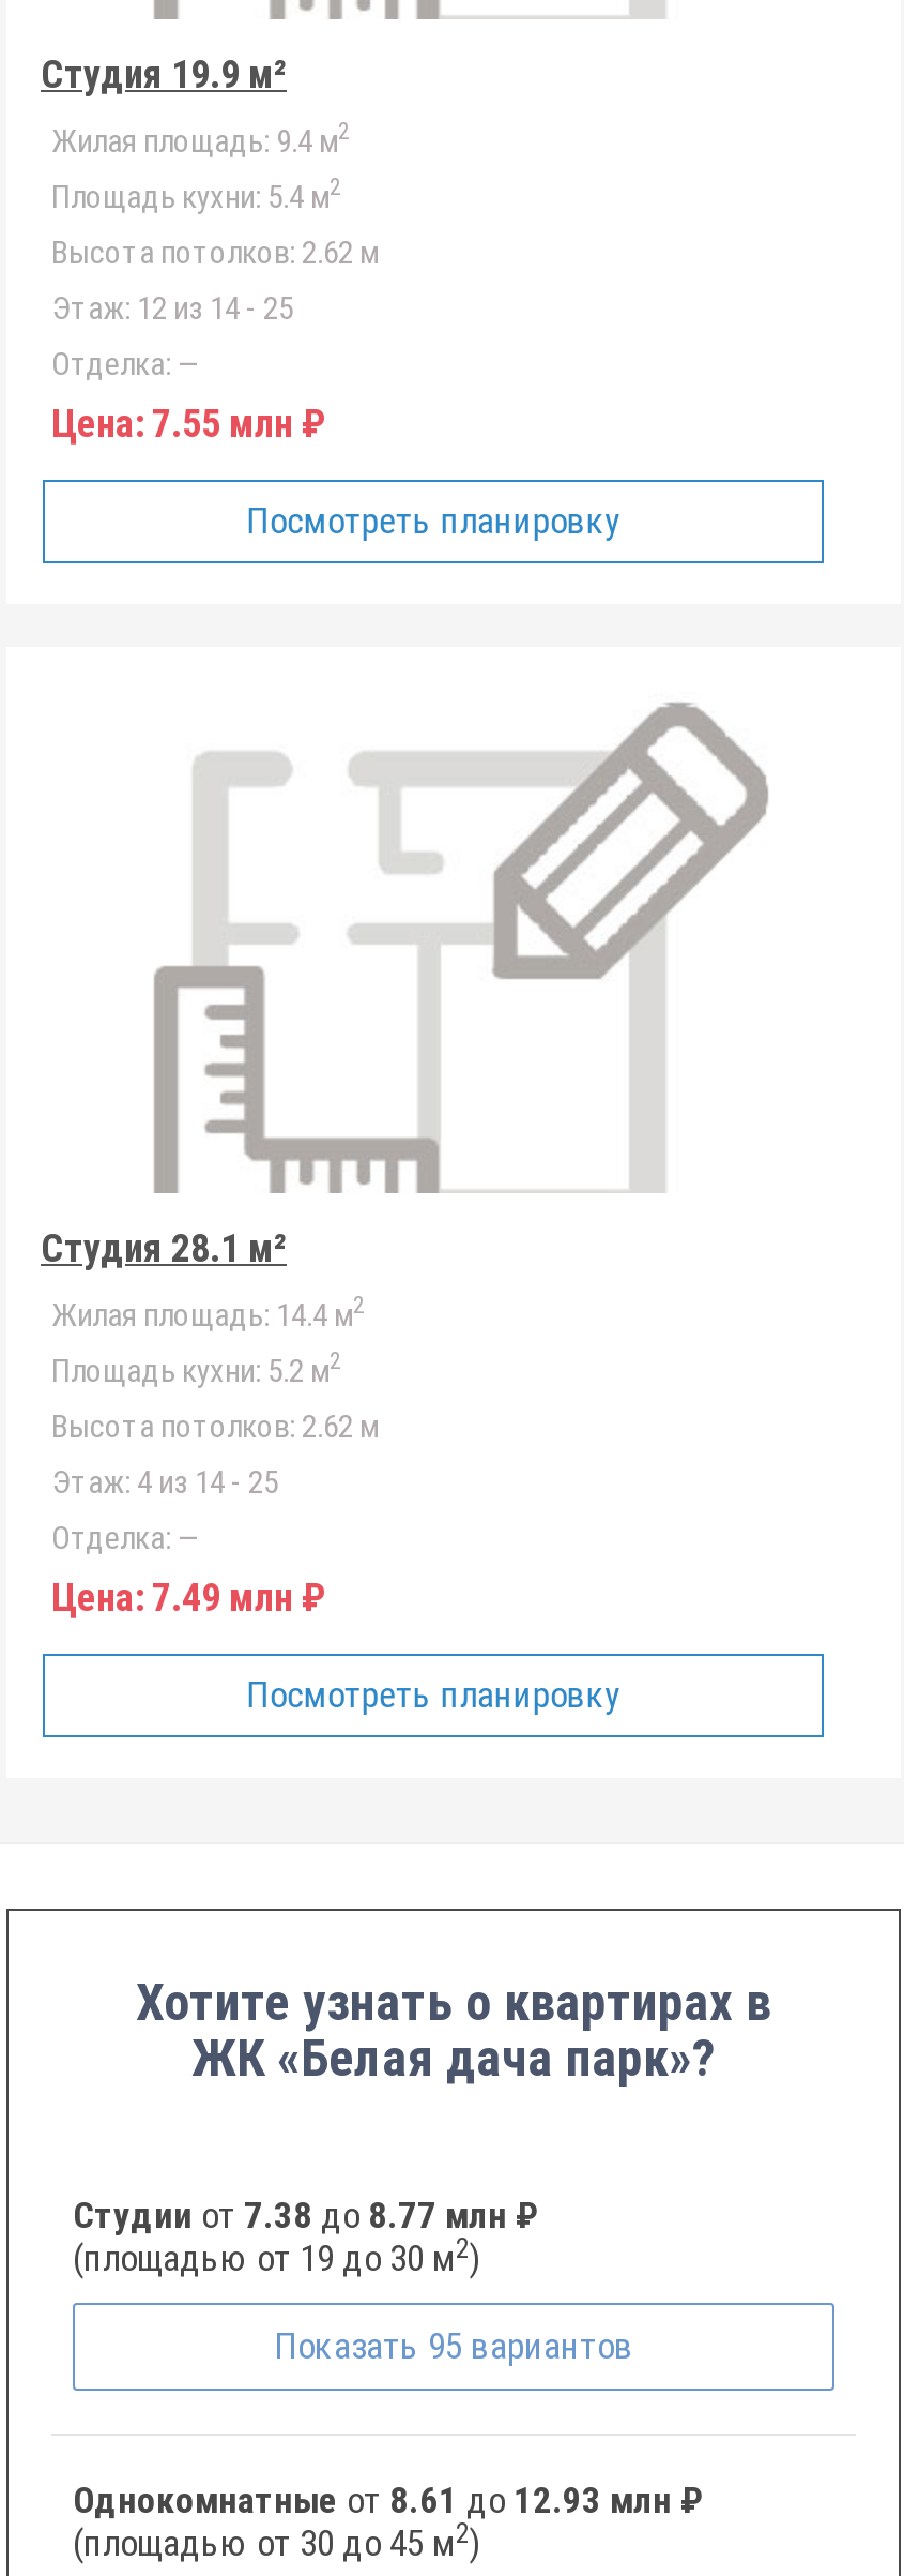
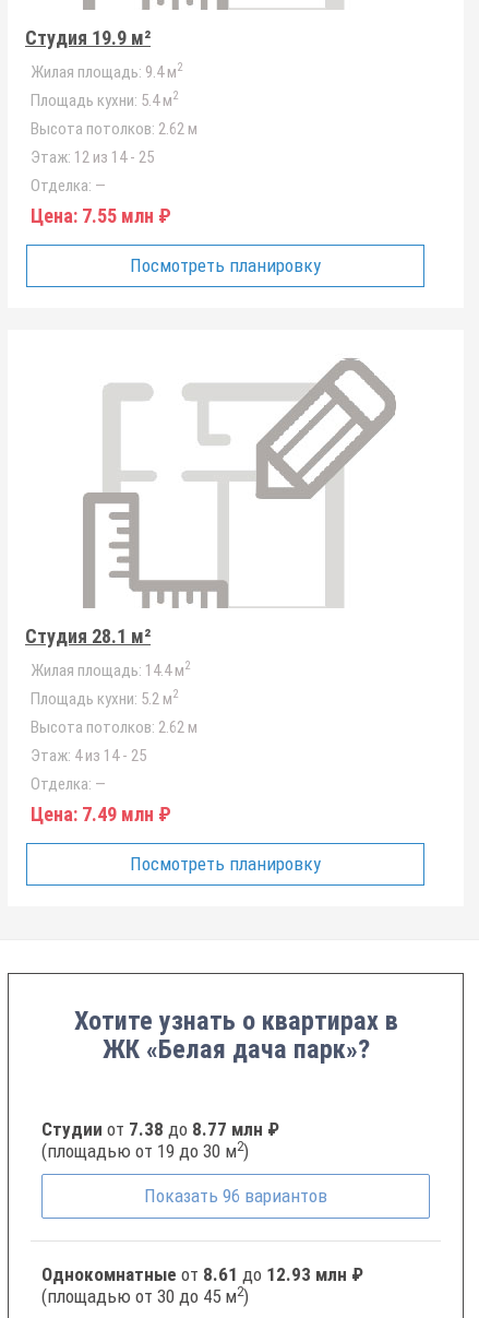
- Показать 95 вариантов
+ Показать 96 вариантов
